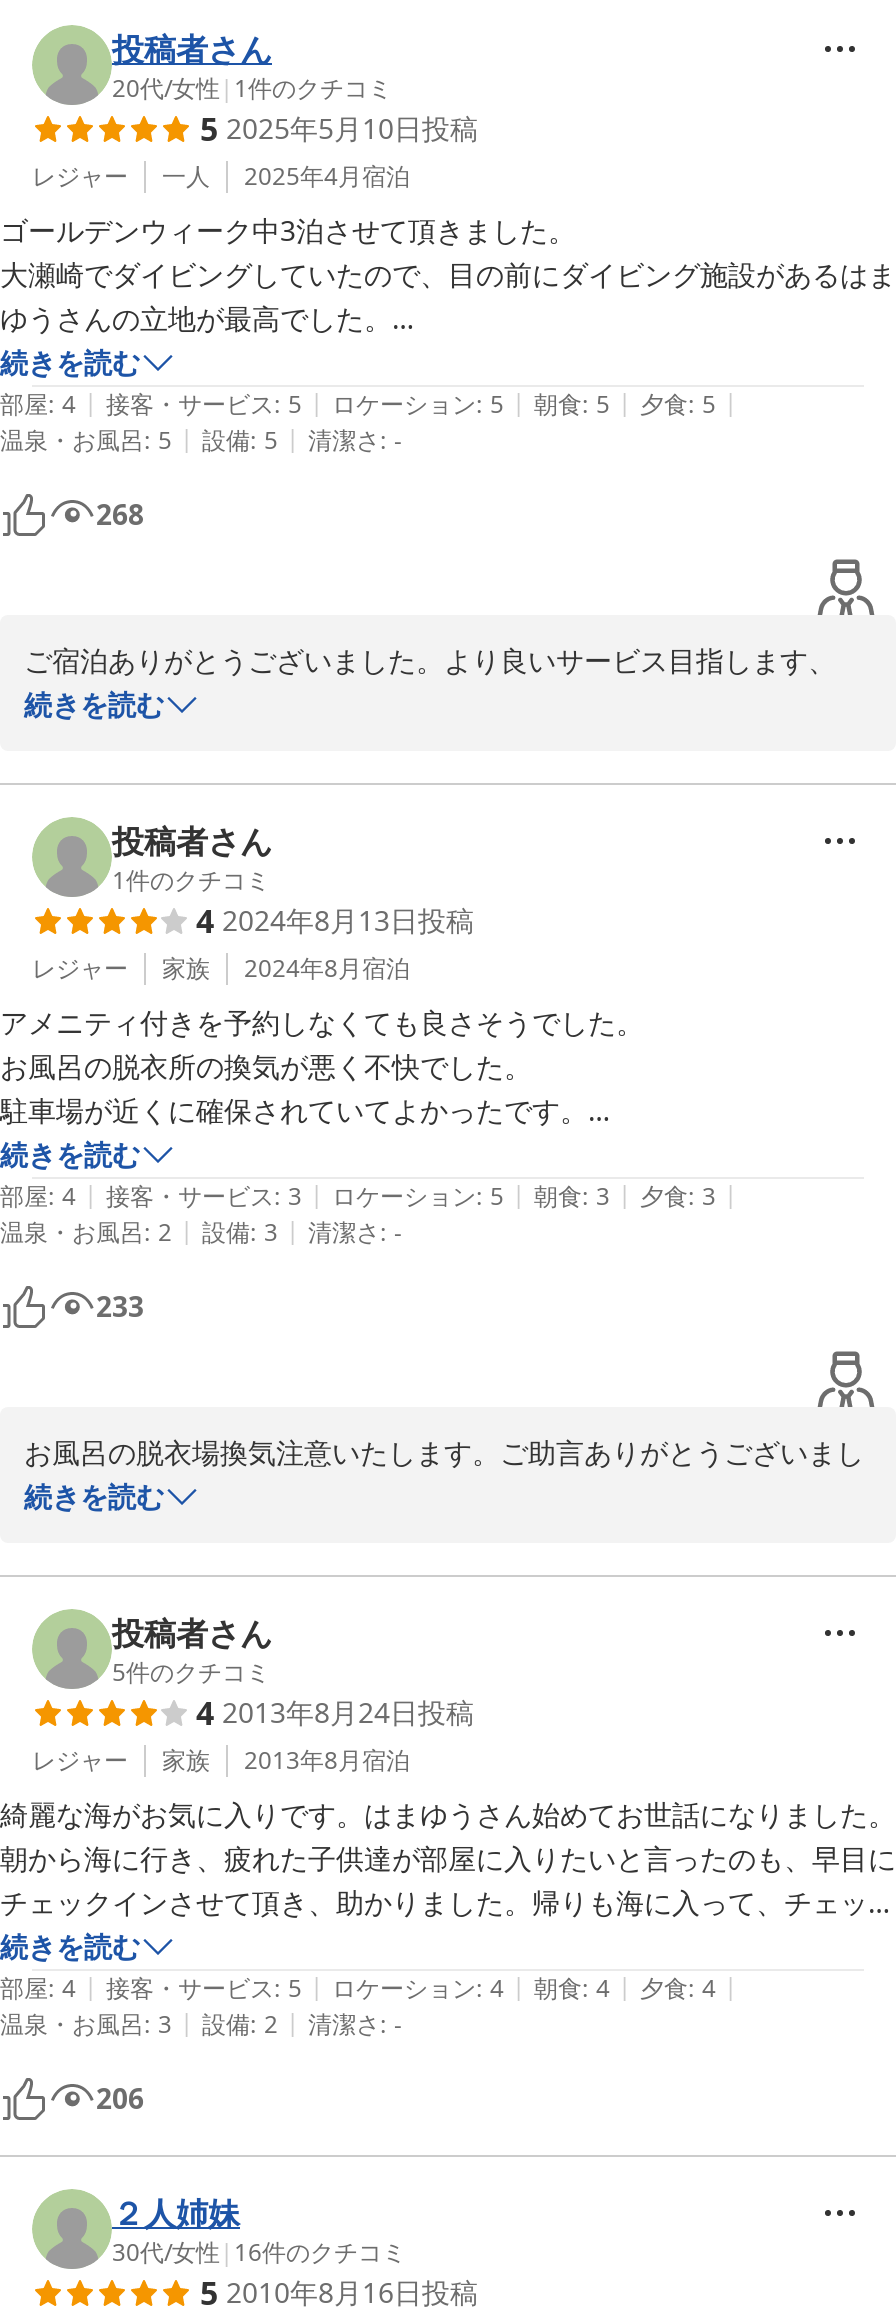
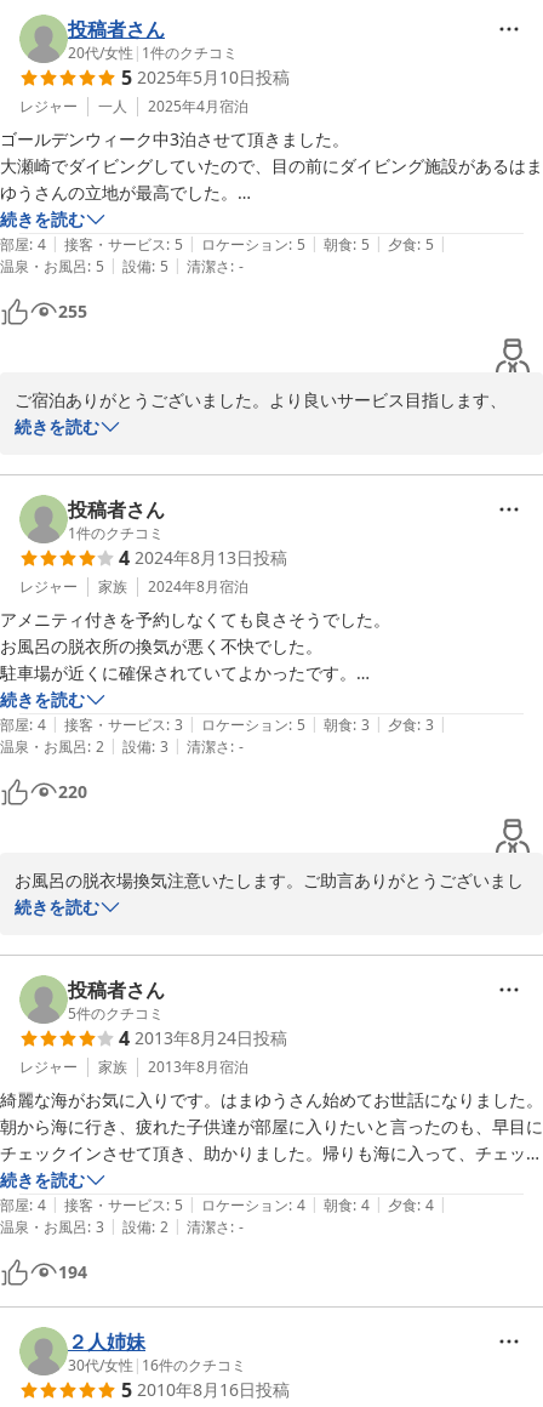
- 268
+ 255

- 233
+ 220

- 206
+ 194
